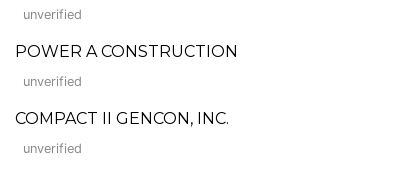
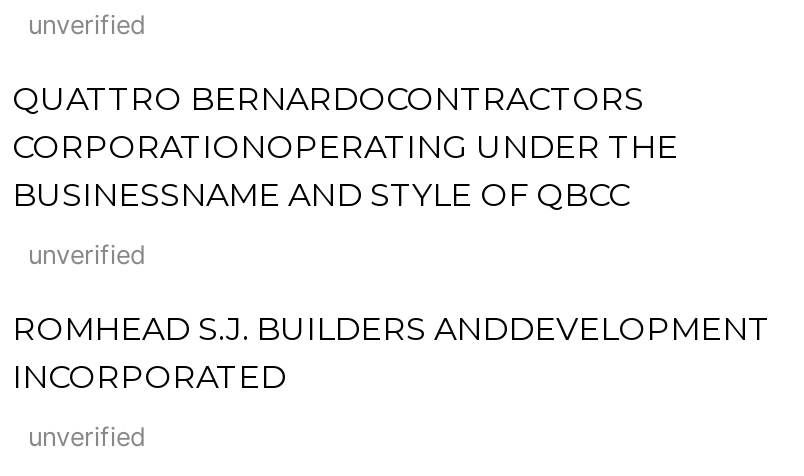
- POWER A CONSTRUCTION
+ QUATTRO BERNARDOCONTRACTORS
+ CORPORATIONOPERATING UNDER THE
+ BUSINESSNAME AND STYLE OF QBCC

- COMPACT II GENCON, INC.
+ ROMHEAD S.J. BUILDERS ANDDEVELOPMENT
+ INCORPORATED
